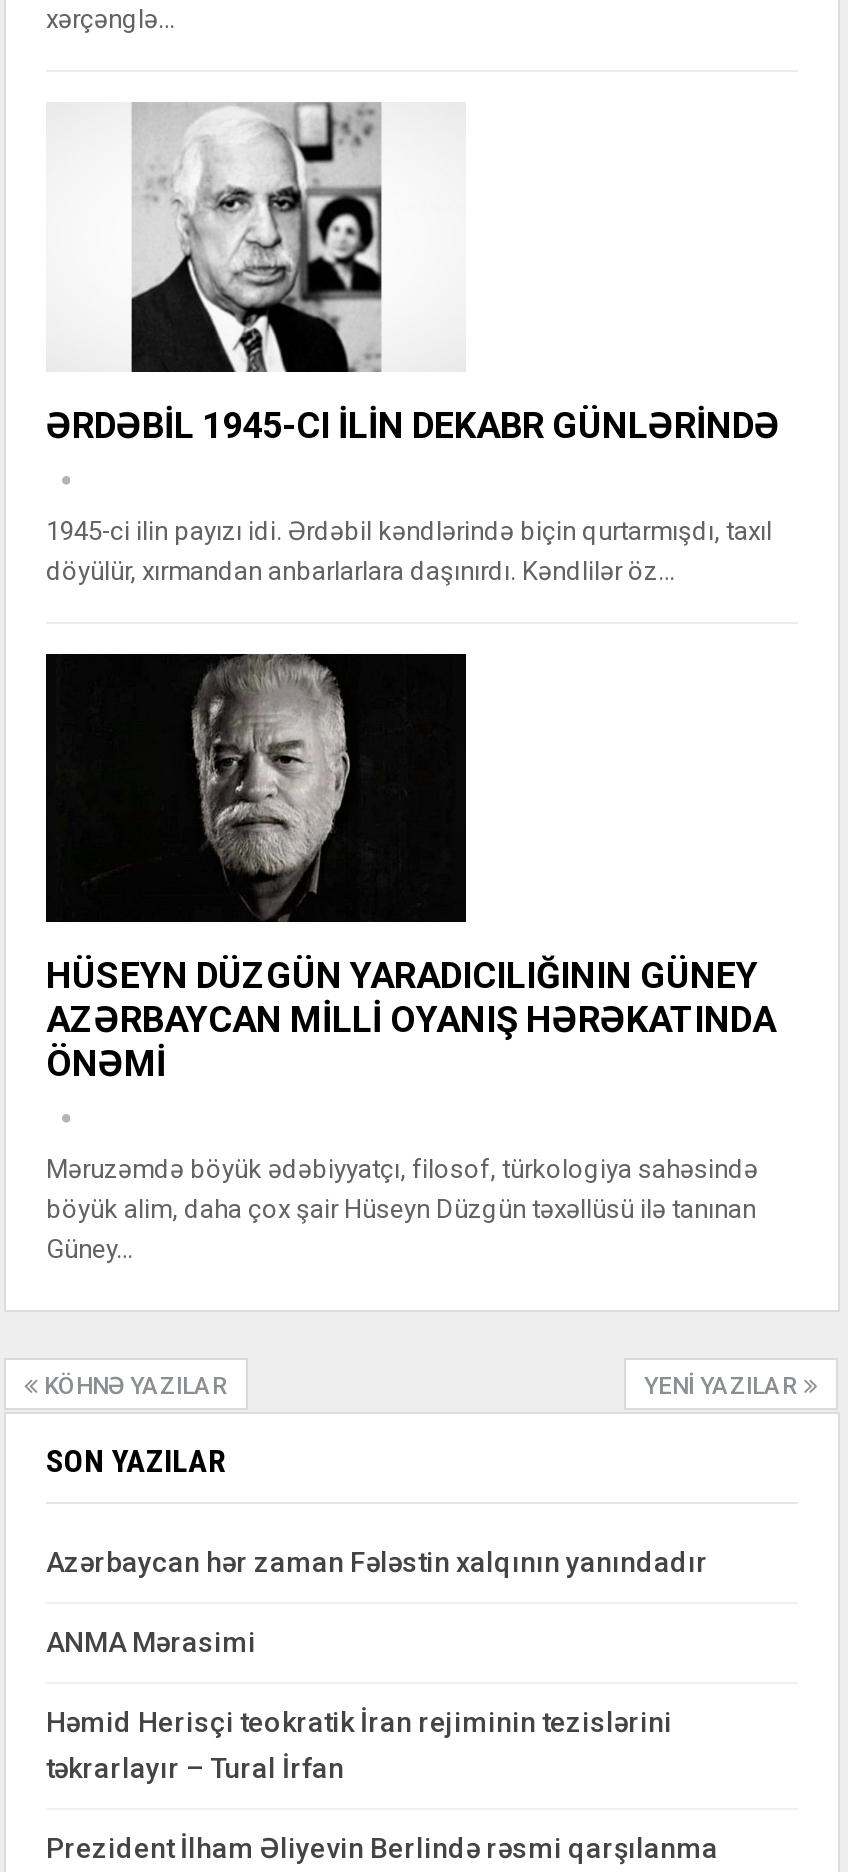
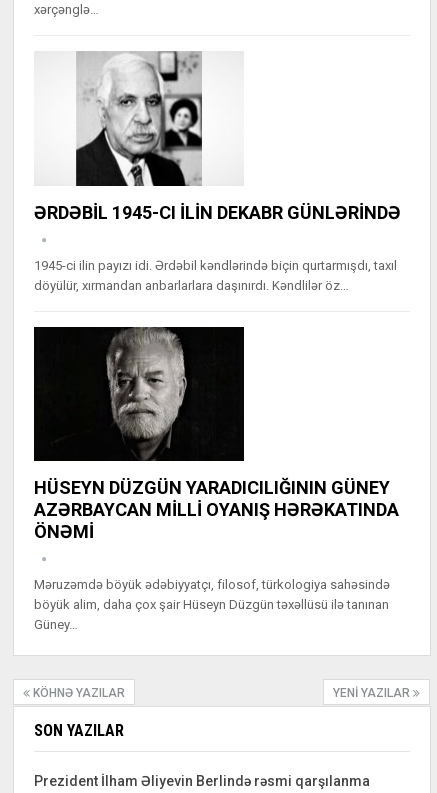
- Azərbaycan hər zaman Fələstin xalqının yanındadır
- ANMA Mərasimi
- Həmid Herisçi teokratik İran rejiminin tezislərini
- təkrarlayır – Tural İrfan
